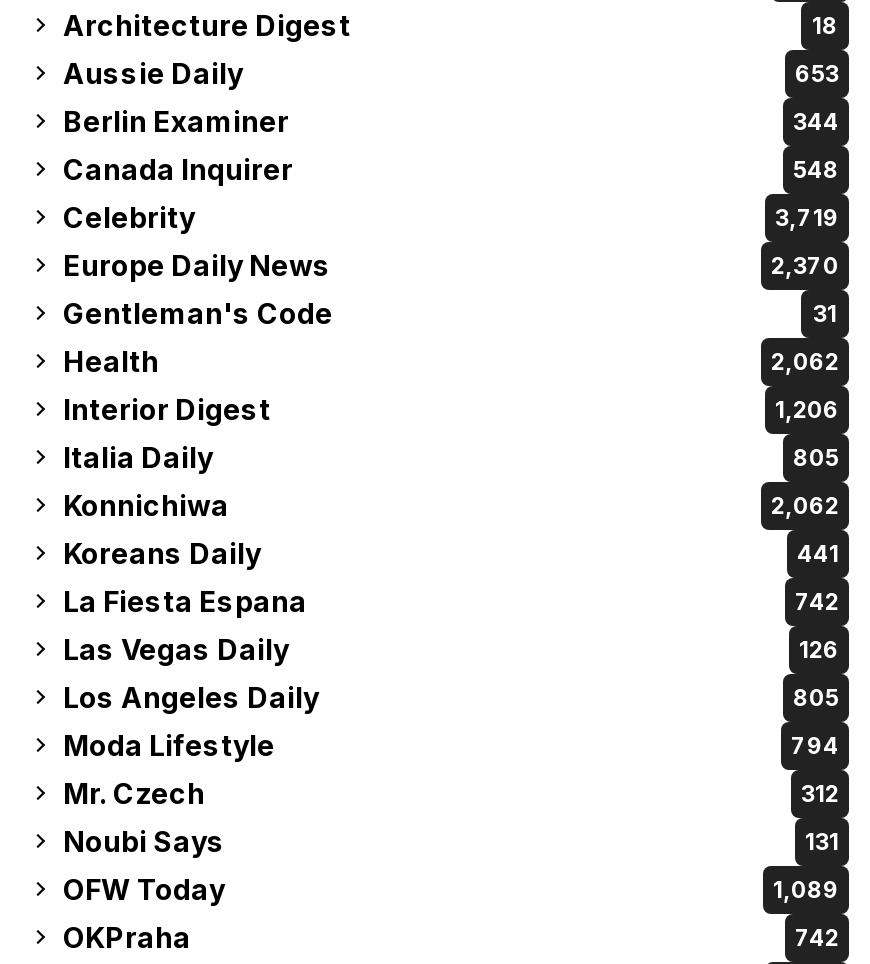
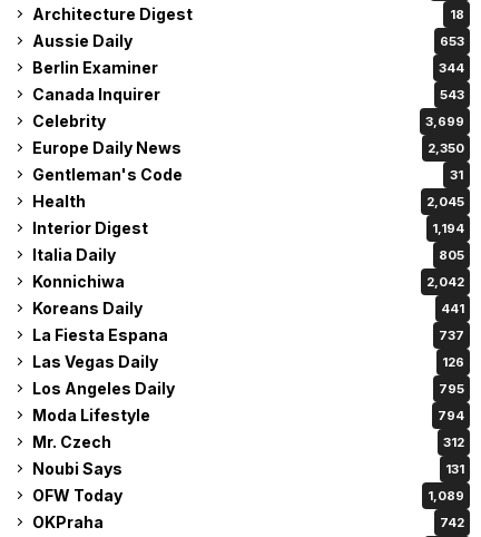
- 548
+ 543

- 3,719
+ 3,699

- 2,370
+ 2,350

- 2,062
+ 2,045

- 1,206
+ 1,194

- 2,062
+ 2,042

- 742
+ 737

- 805
+ 795
